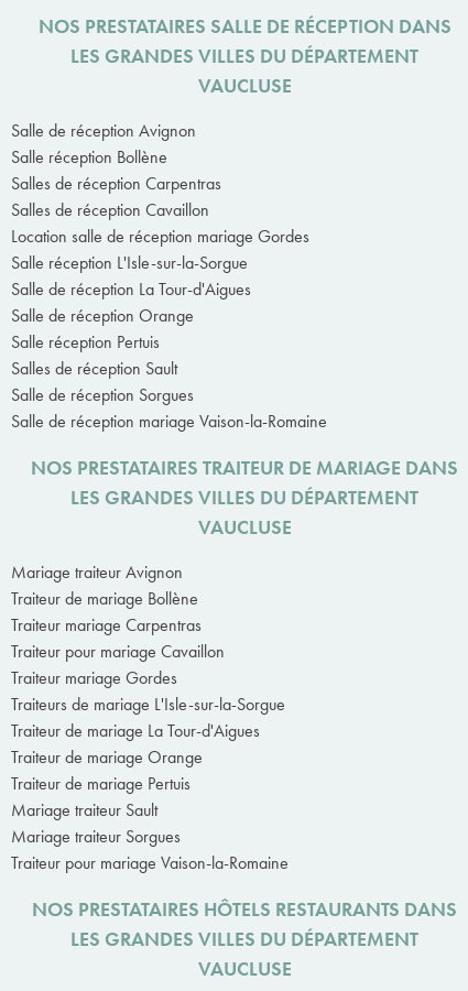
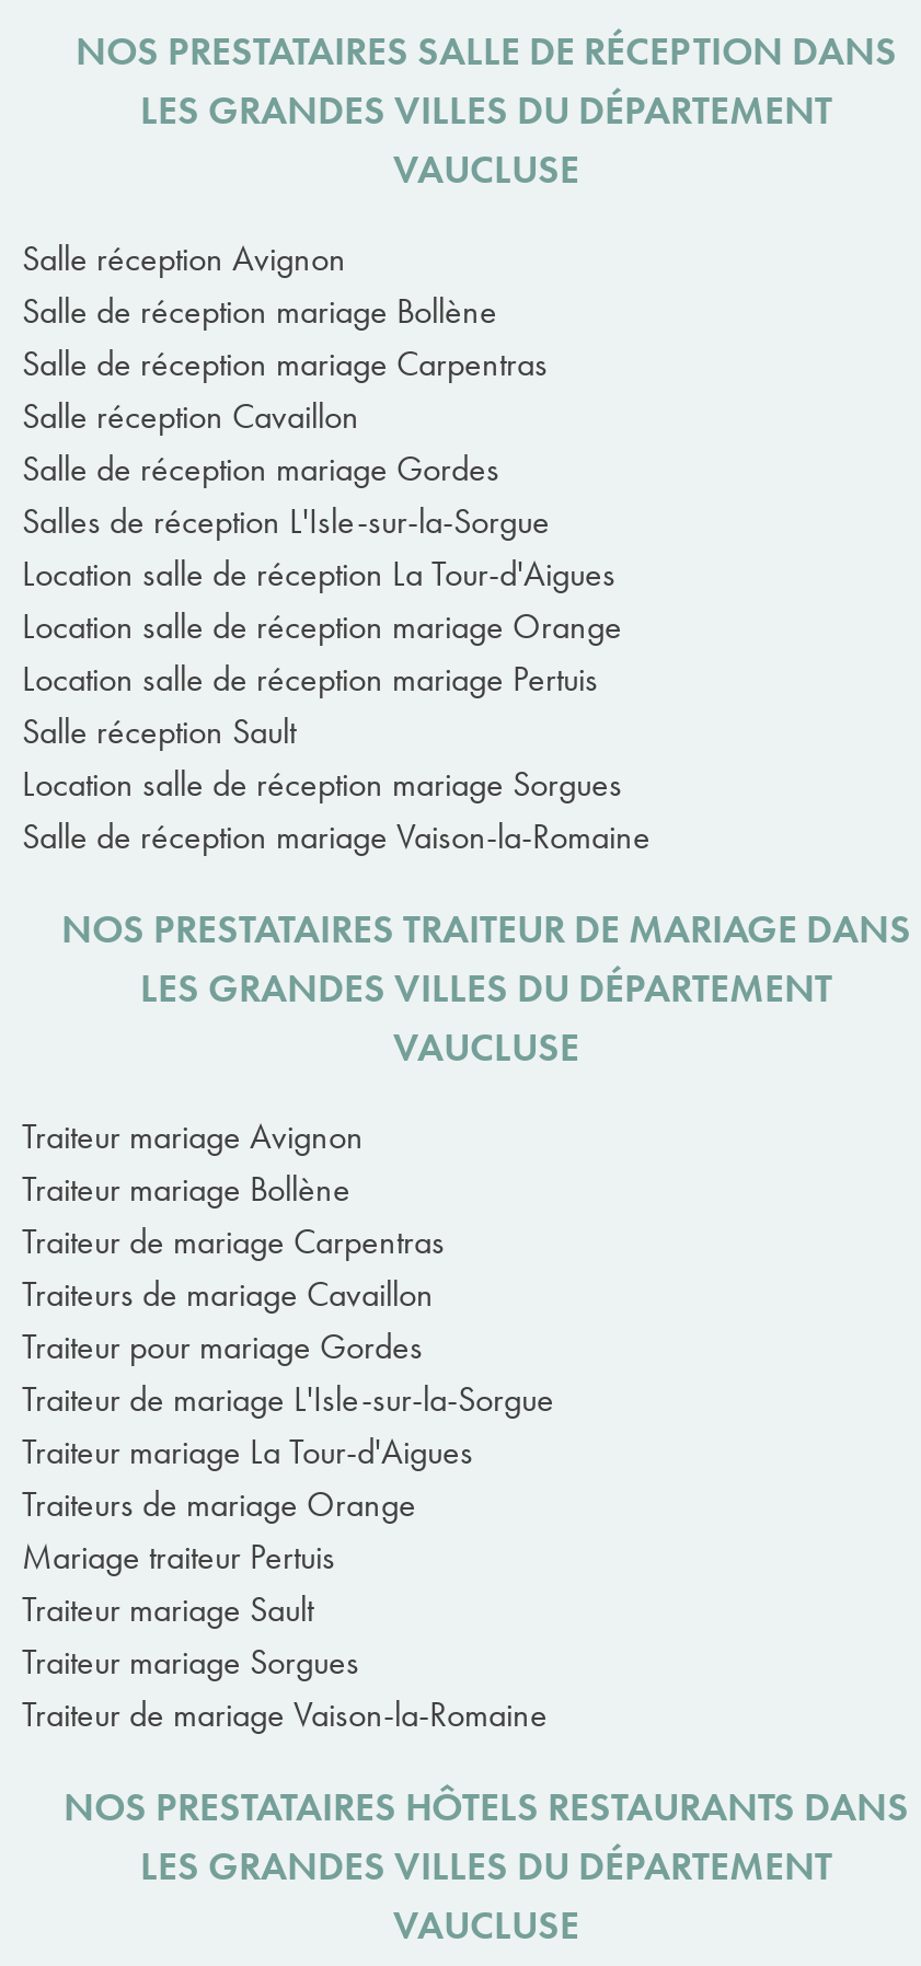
- Salle de réception Avignon
- Salle réception Bollène
- Salles de réception Carpentras
- Salles de réception Cavaillon
- Location salle de réception mariage Gordes
- Salle réception L'Isle-sur-la-Sorgue
- Salle de réception La Tour-d'Aigues
- Salle de réception Orange
- Salle réception Pertuis
- Salles de réception Sault
- Salle de réception Sorgues
+ Salle réception Avignon
+ Salle de réception mariage Bollène
+ Salle de réception mariage Carpentras
+ Salle réception Cavaillon
+ Salle de réception mariage Gordes
+ Salles de réception L'Isle-sur-la-Sorgue
+ Location salle de réception La Tour-d'Aigues
+ Location salle de réception mariage Orange
+ Location salle de réception mariage Pertuis
+ Salle réception Sault
+ Location salle de réception mariage Sorgues

- Mariage traiteur Avignon
- Traiteur de mariage Bollène
- Traiteur mariage Carpentras
- Traiteur pour mariage Cavaillon
- Traiteur mariage Gordes
- Traiteurs de mariage L'Isle-sur-la-Sorgue
- Traiteur de mariage La Tour-d'Aigues
- Traiteur de mariage Orange
- Traiteur de mariage Pertuis
- Mariage traiteur Sault
- Mariage traiteur Sorgues
- Traiteur pour mariage Vaison-la-Romaine
+ Traiteur mariage Avignon
+ Traiteur mariage Bollène
+ Traiteur de mariage Carpentras
+ Traiteurs de mariage Cavaillon
+ Traiteur pour mariage Gordes
+ Traiteur de mariage L'Isle-sur-la-Sorgue
+ Traiteur mariage La Tour-d'Aigues
+ Traiteurs de mariage Orange
+ Mariage traiteur Pertuis
+ Traiteur mariage Sault
+ Traiteur mariage Sorgues
+ Traiteur de mariage Vaison-la-Romaine
